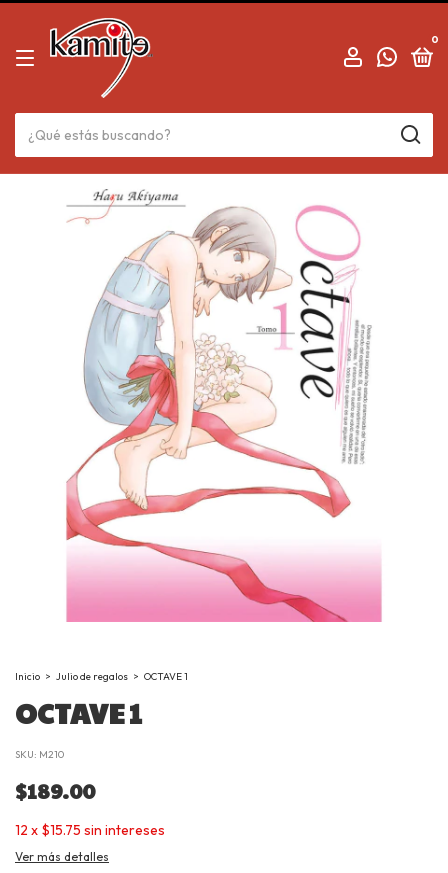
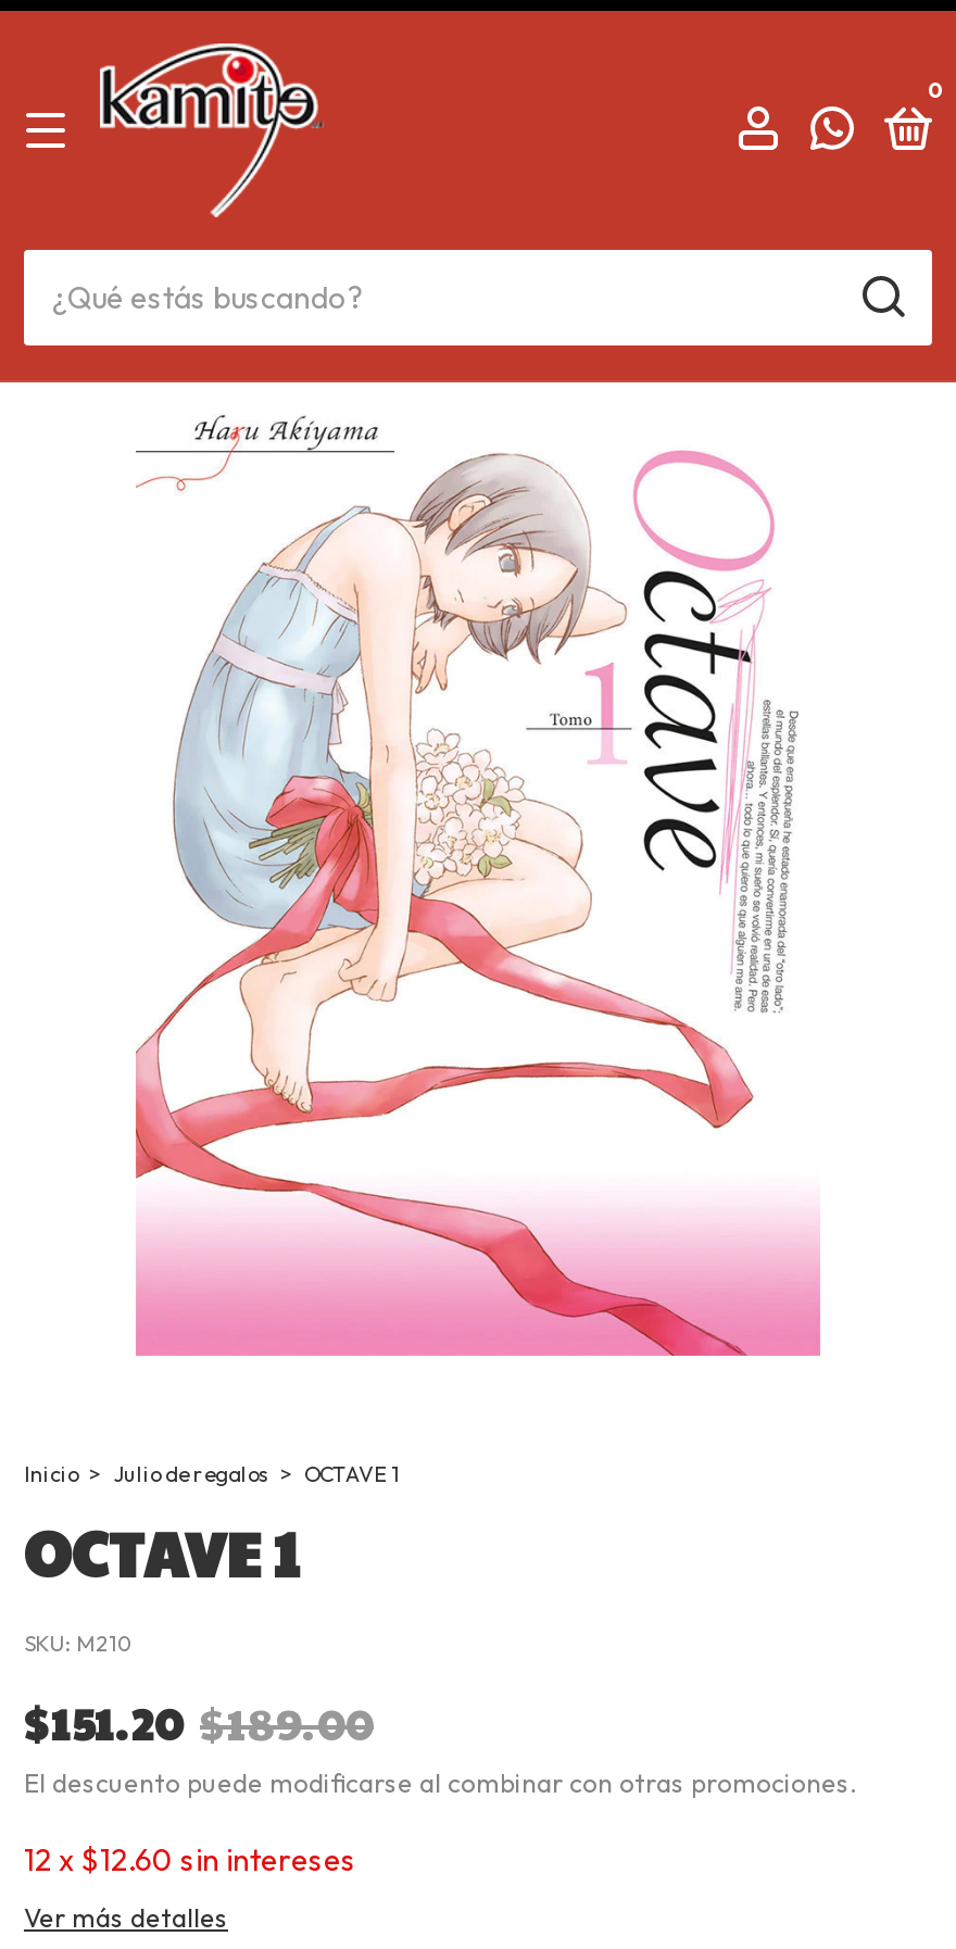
- $189.00
+ $151.20 $189.00
+ El descuento puede modificarse al combinar con otras promociones.

- 12 x $15.75 sin intereses
+ 12 x $12.60 sin intereses
